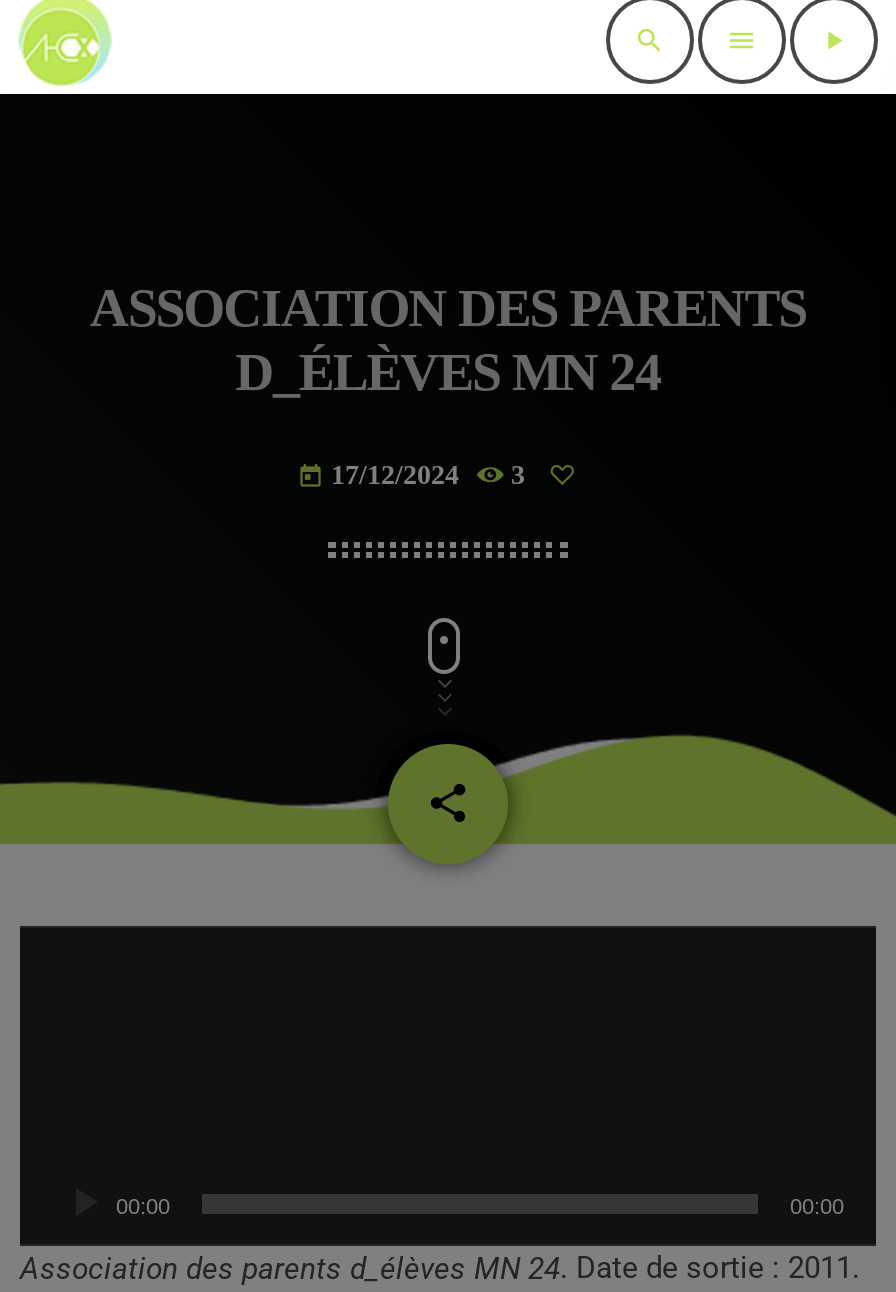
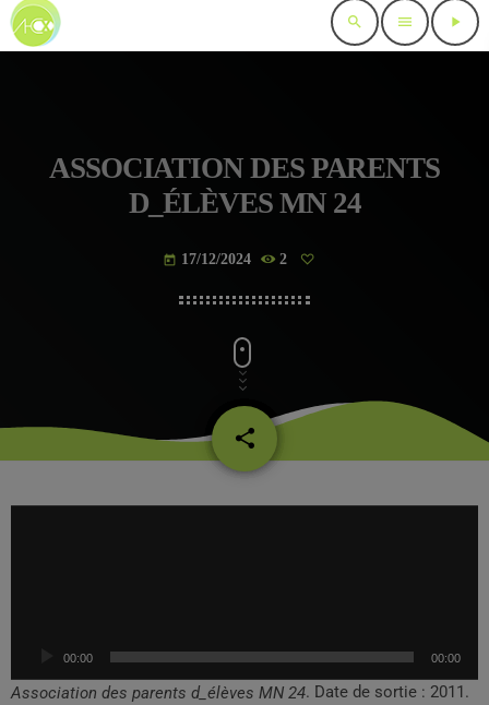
- 3
+ 2
